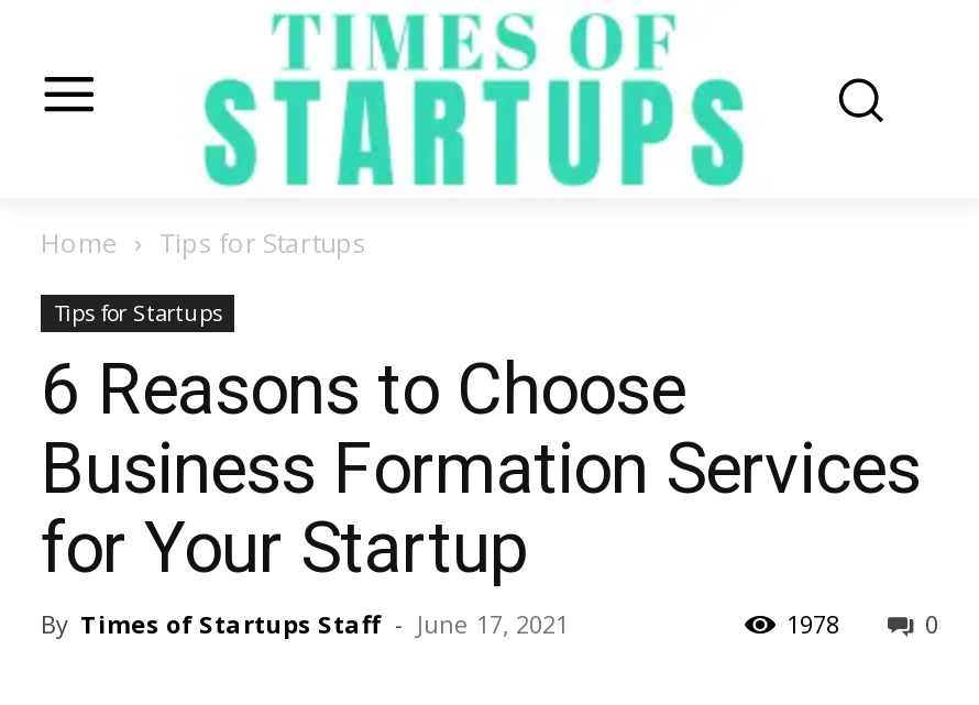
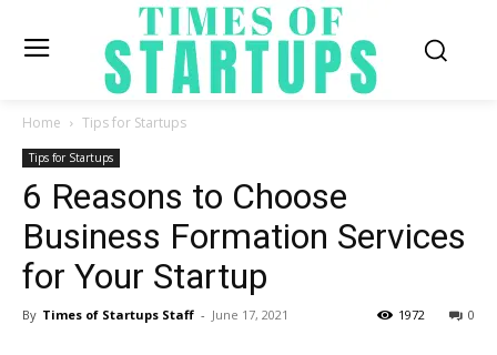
- 1978
+ 1972
